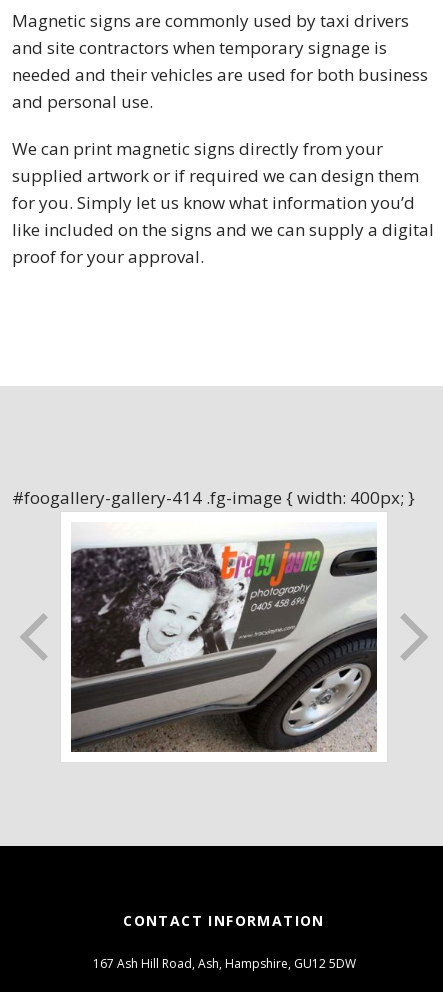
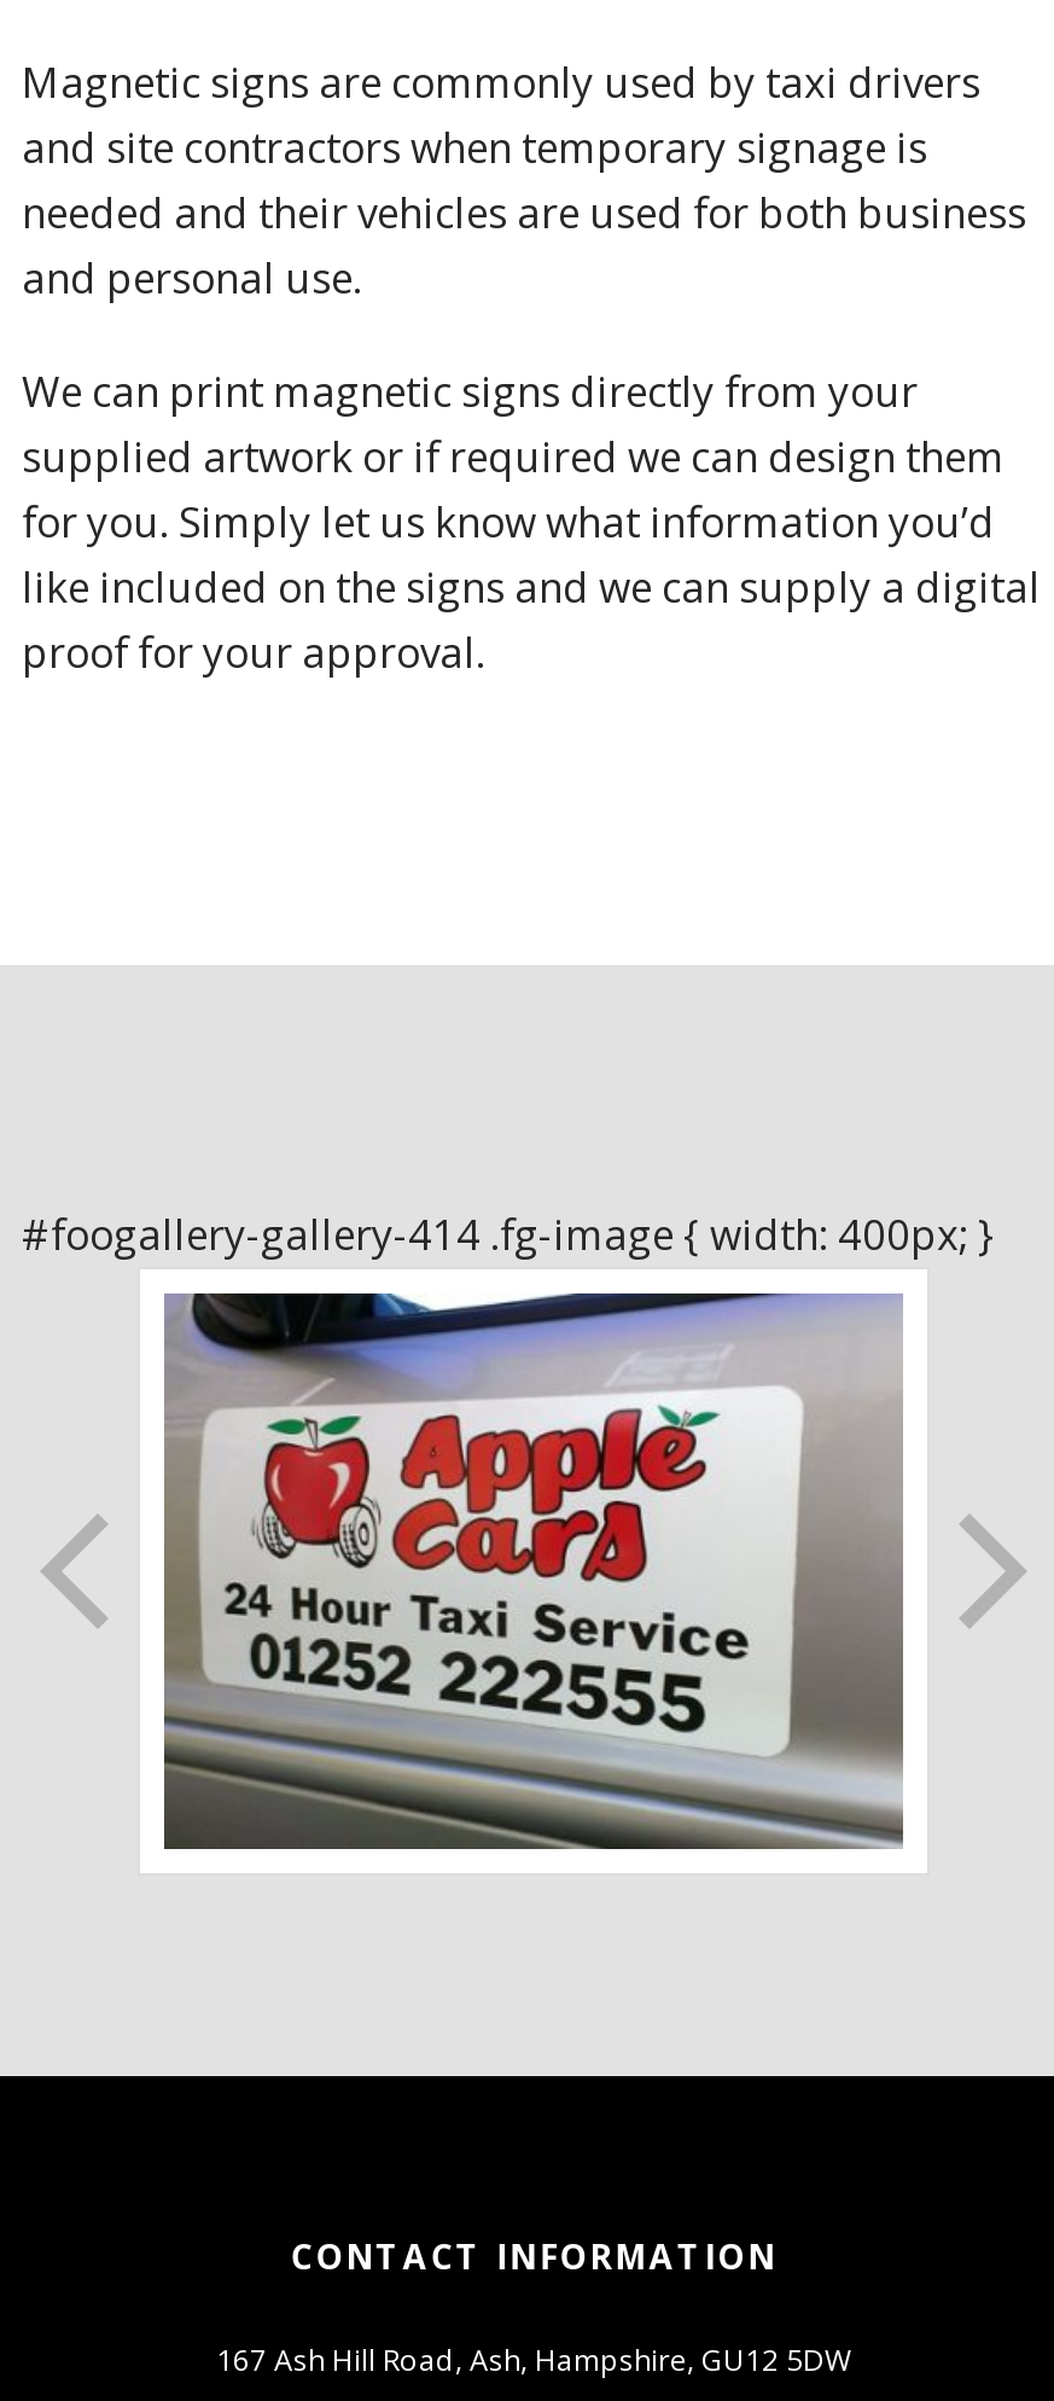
- [image]
+ [image]
